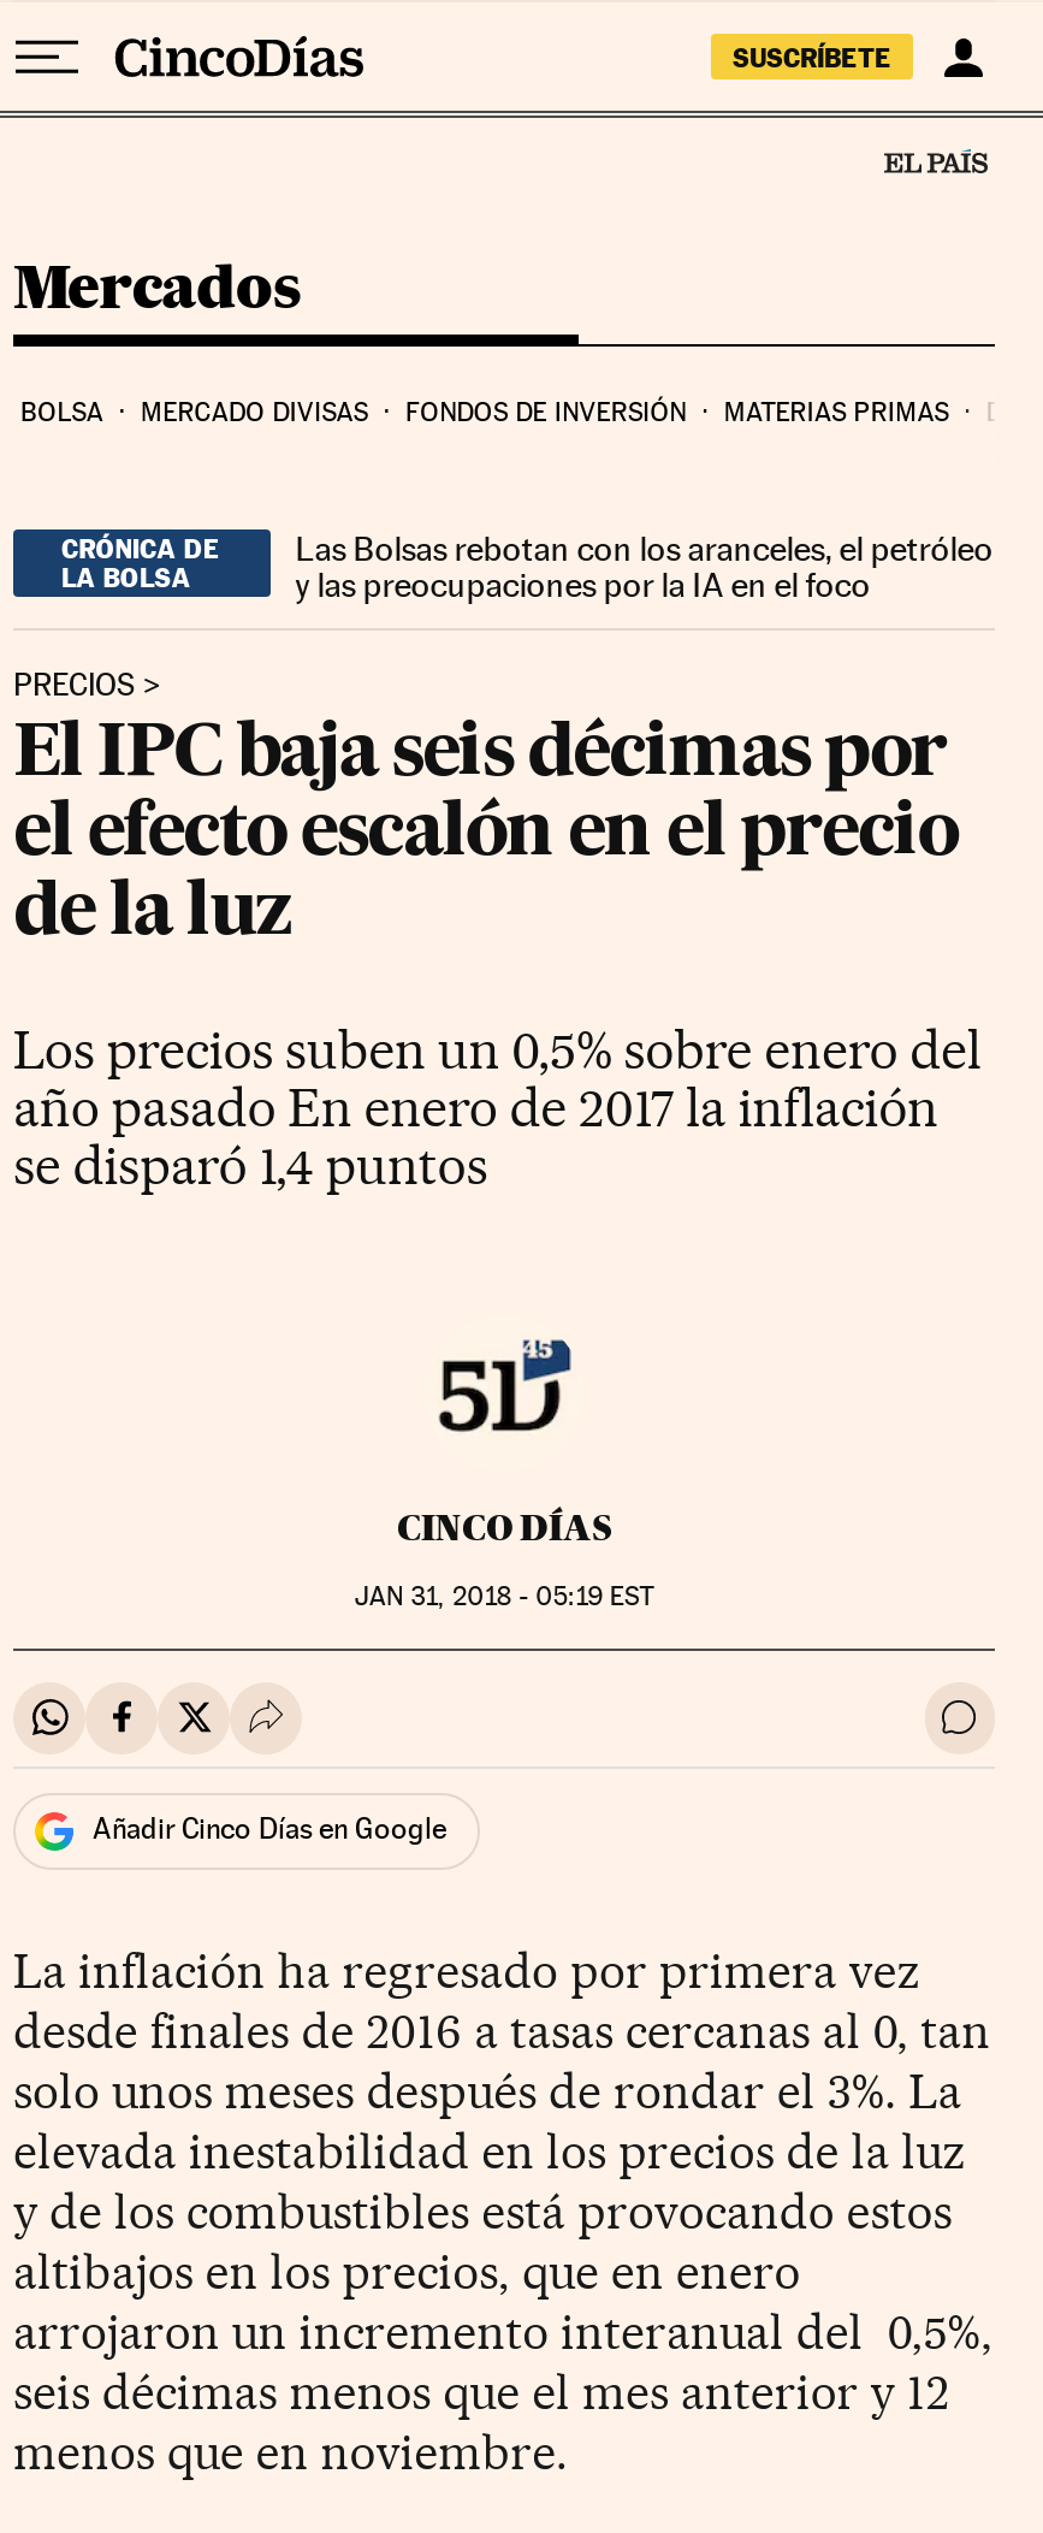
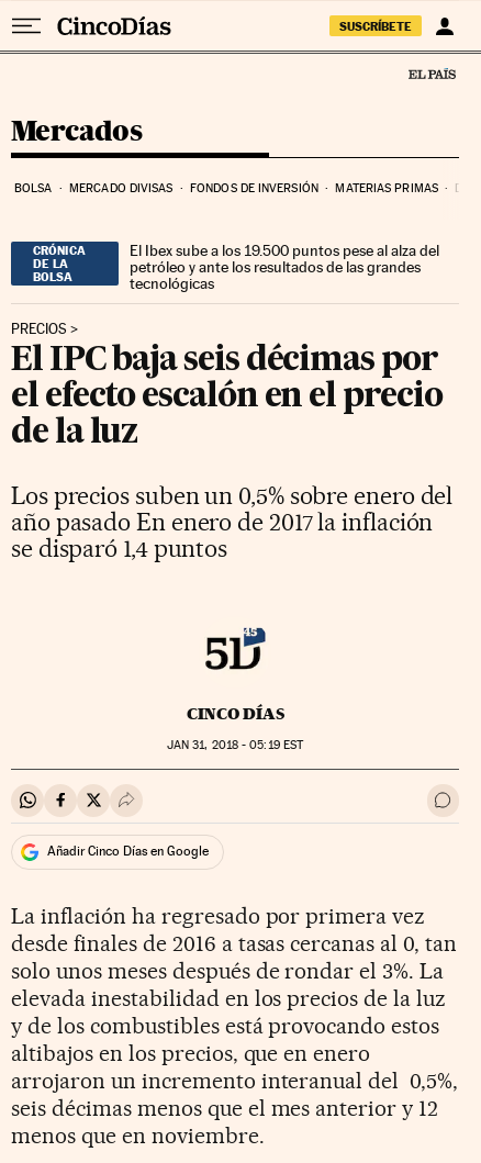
- Las Bolsas rebotan con los aranceles, el petróleo
- y las preocupaciones por la IA en el foco
+ El Ibex sube a los 19.500 puntos pese al alza del
+ petróleo y ante los resultados de las grandes
+ tecnológicas
